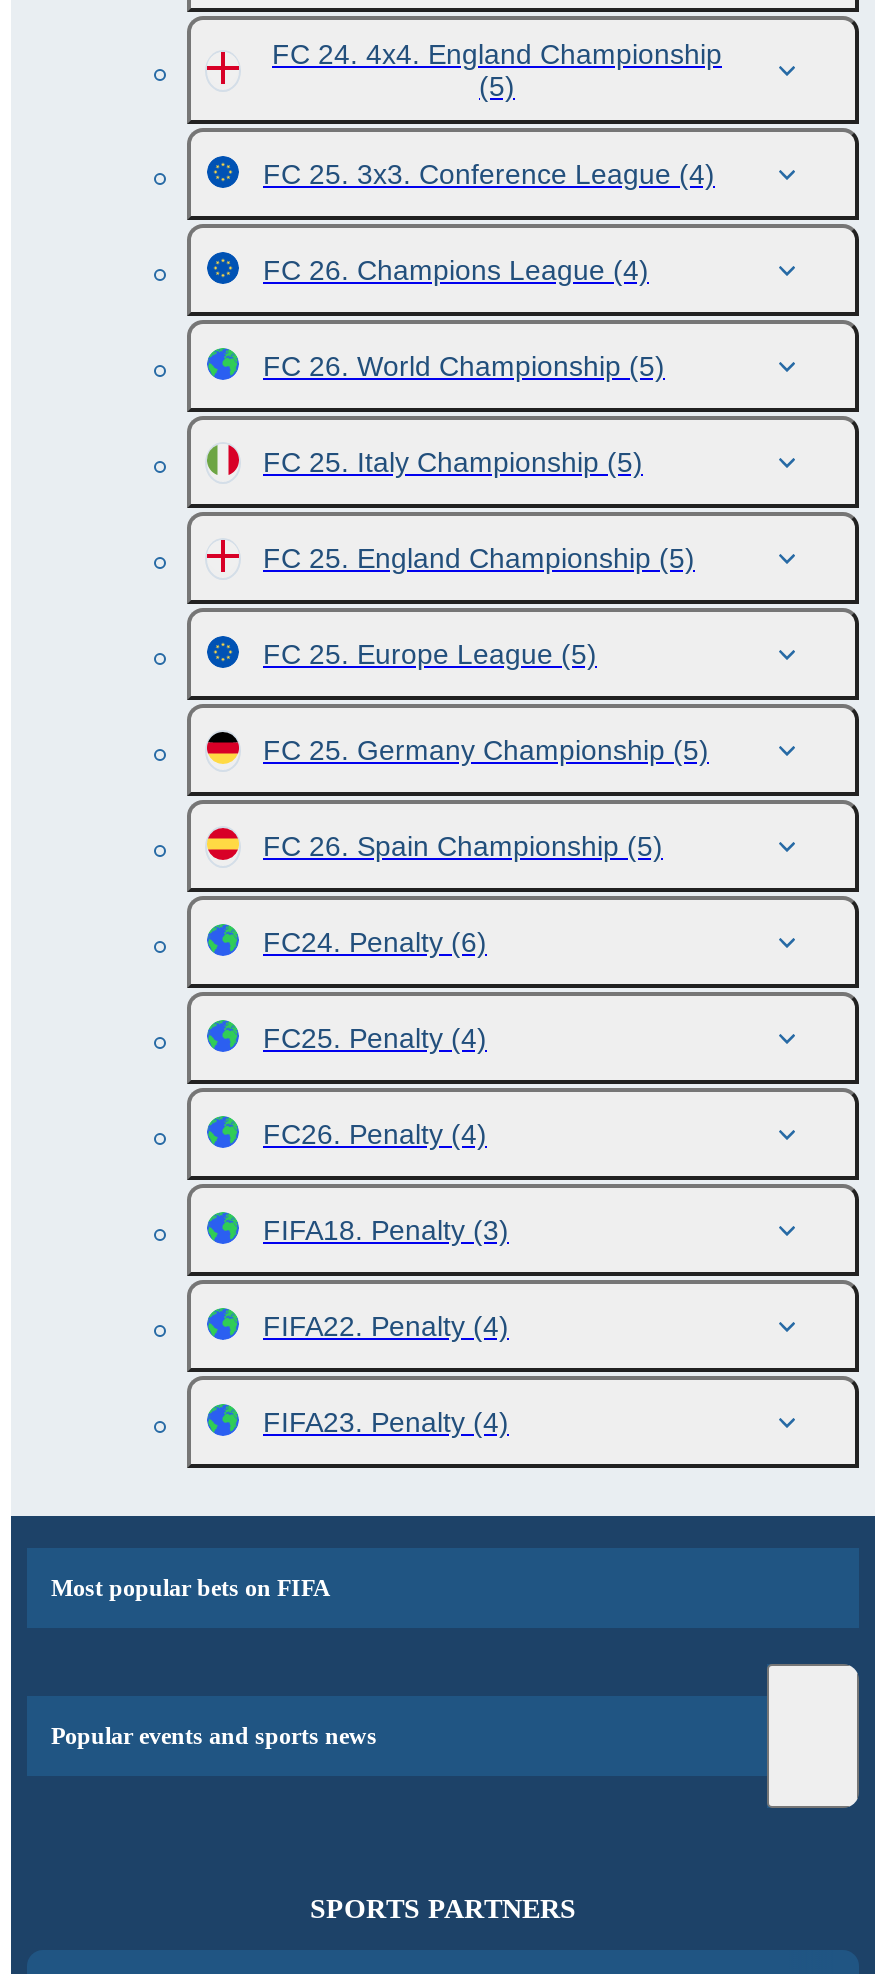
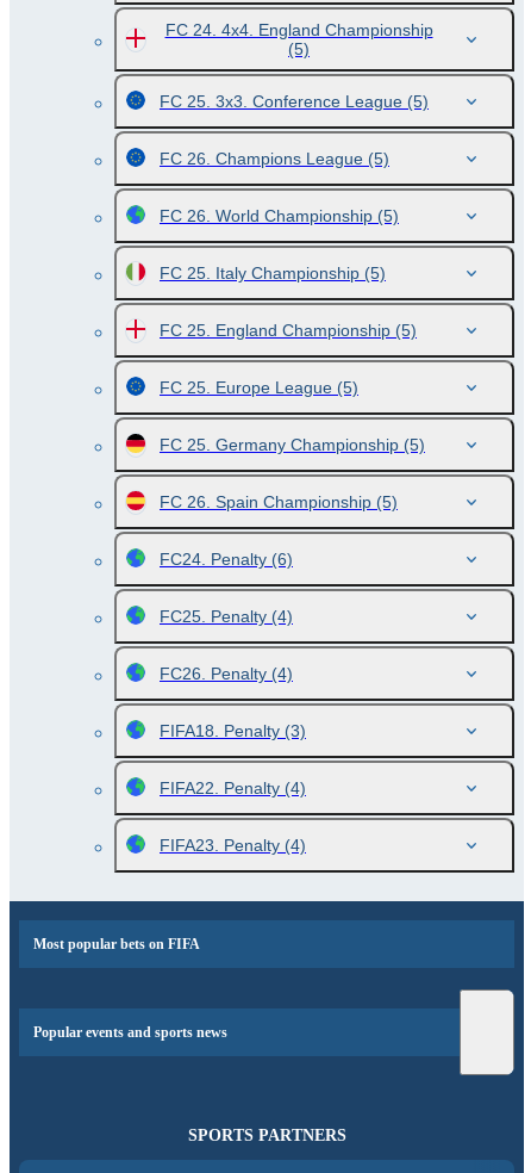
- FC 25. 3x3. Conference League (4)
+ FC 25. 3x3. Conference League (5)

- FC 26. Champions League (4)
+ FC 26. Champions League (5)
